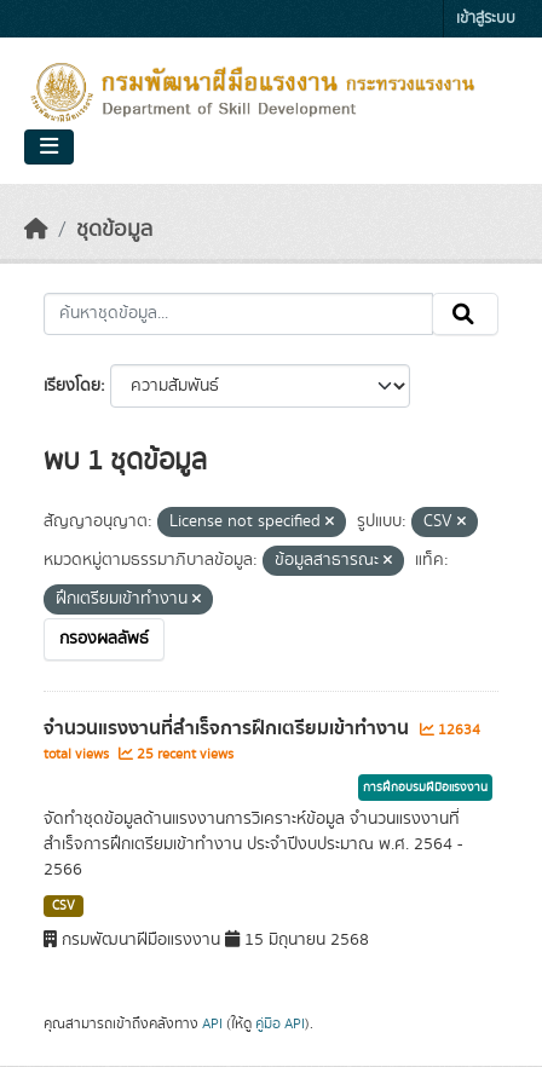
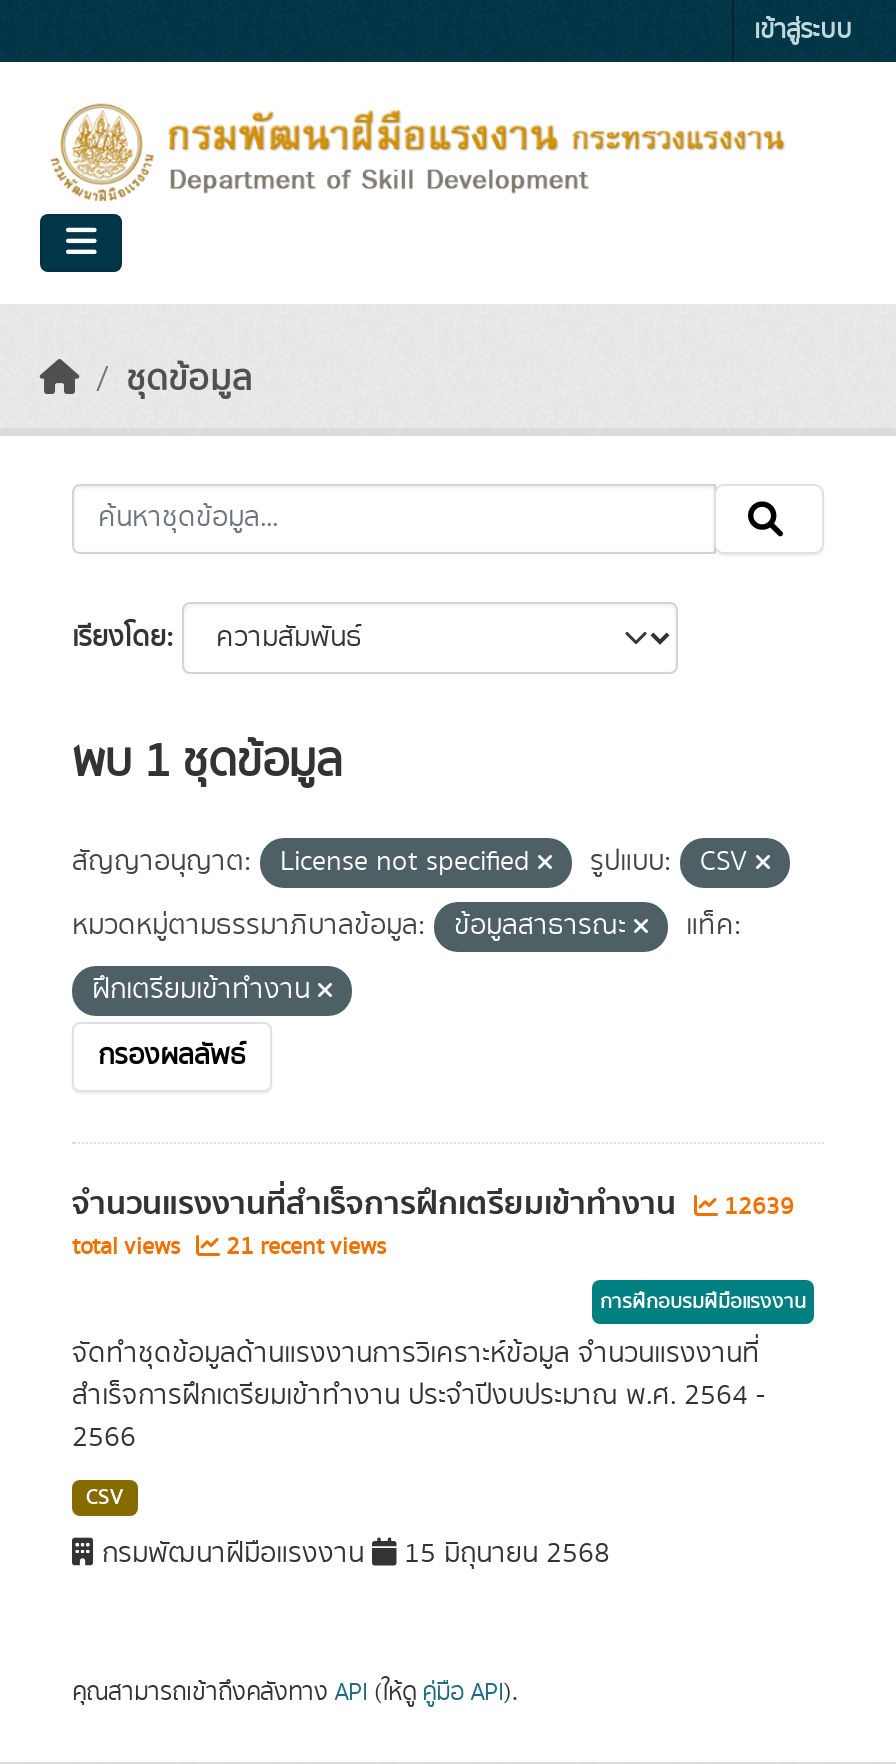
- จำนวนแรงงานที่สำเร็จการฝึกเตรียมเข้าทำงาน 12634
+ จำนวนแรงงานที่สำเร็จการฝึกเตรียมเข้าทำงาน 12639

- total views 25 recent views
+ total views 21 recent views
